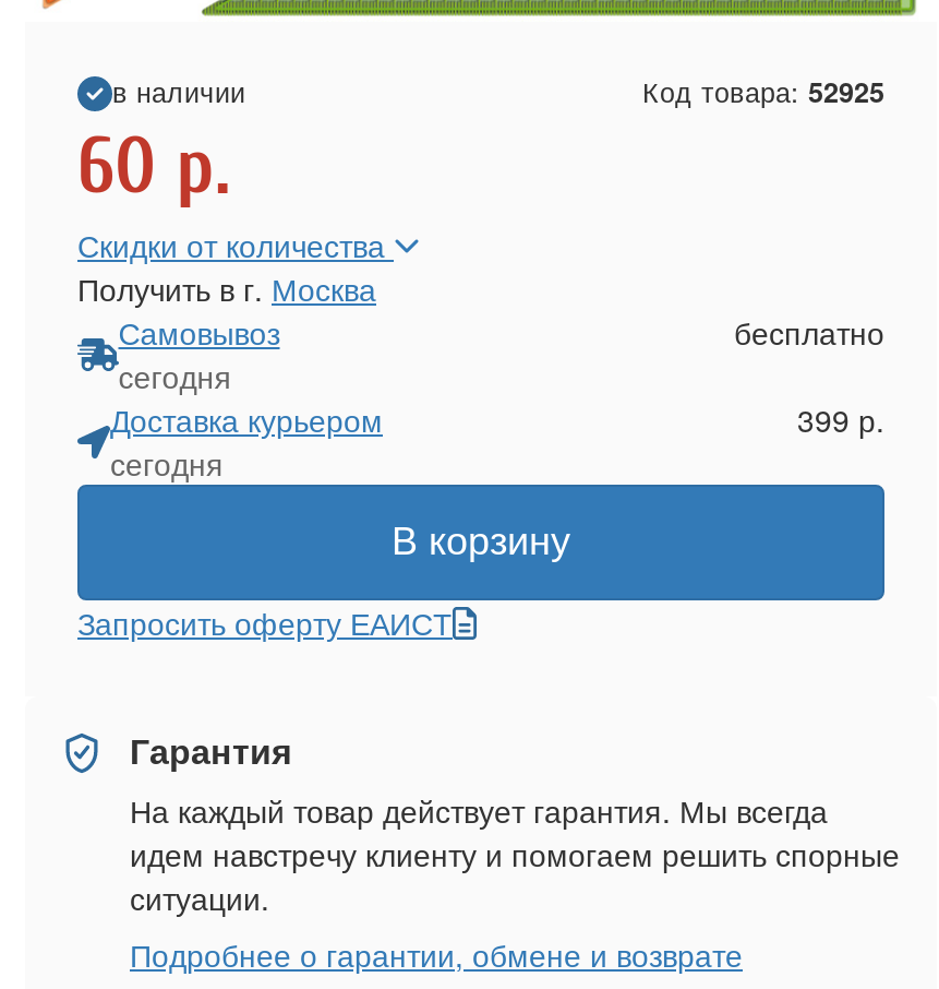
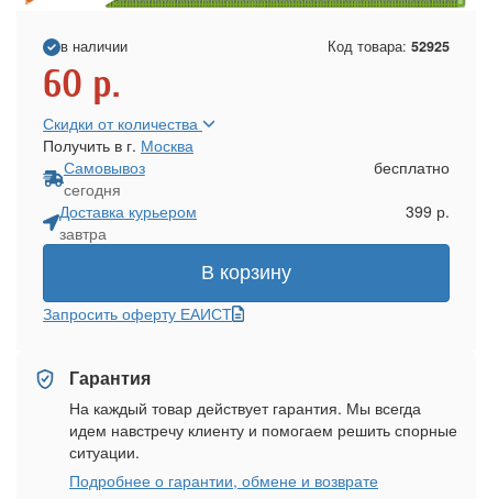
- сегодня
+ завтра
